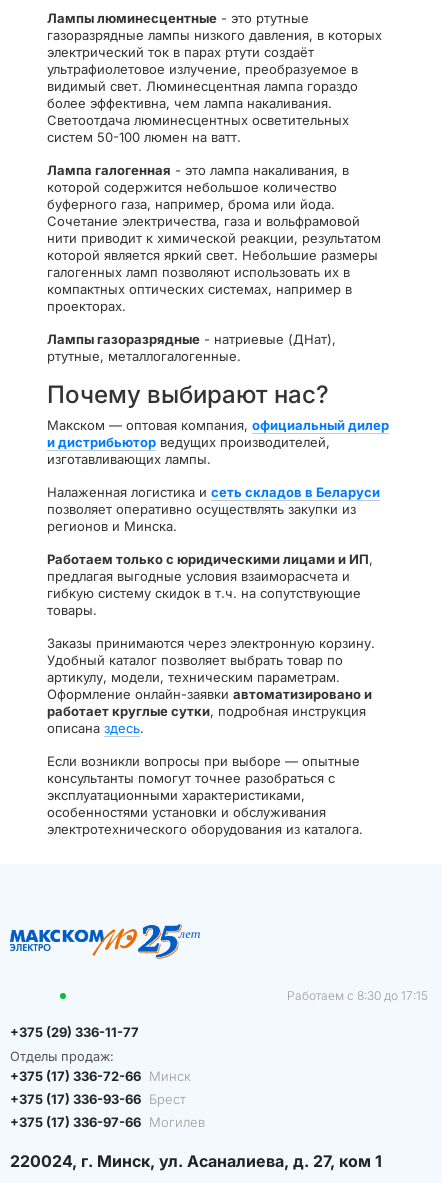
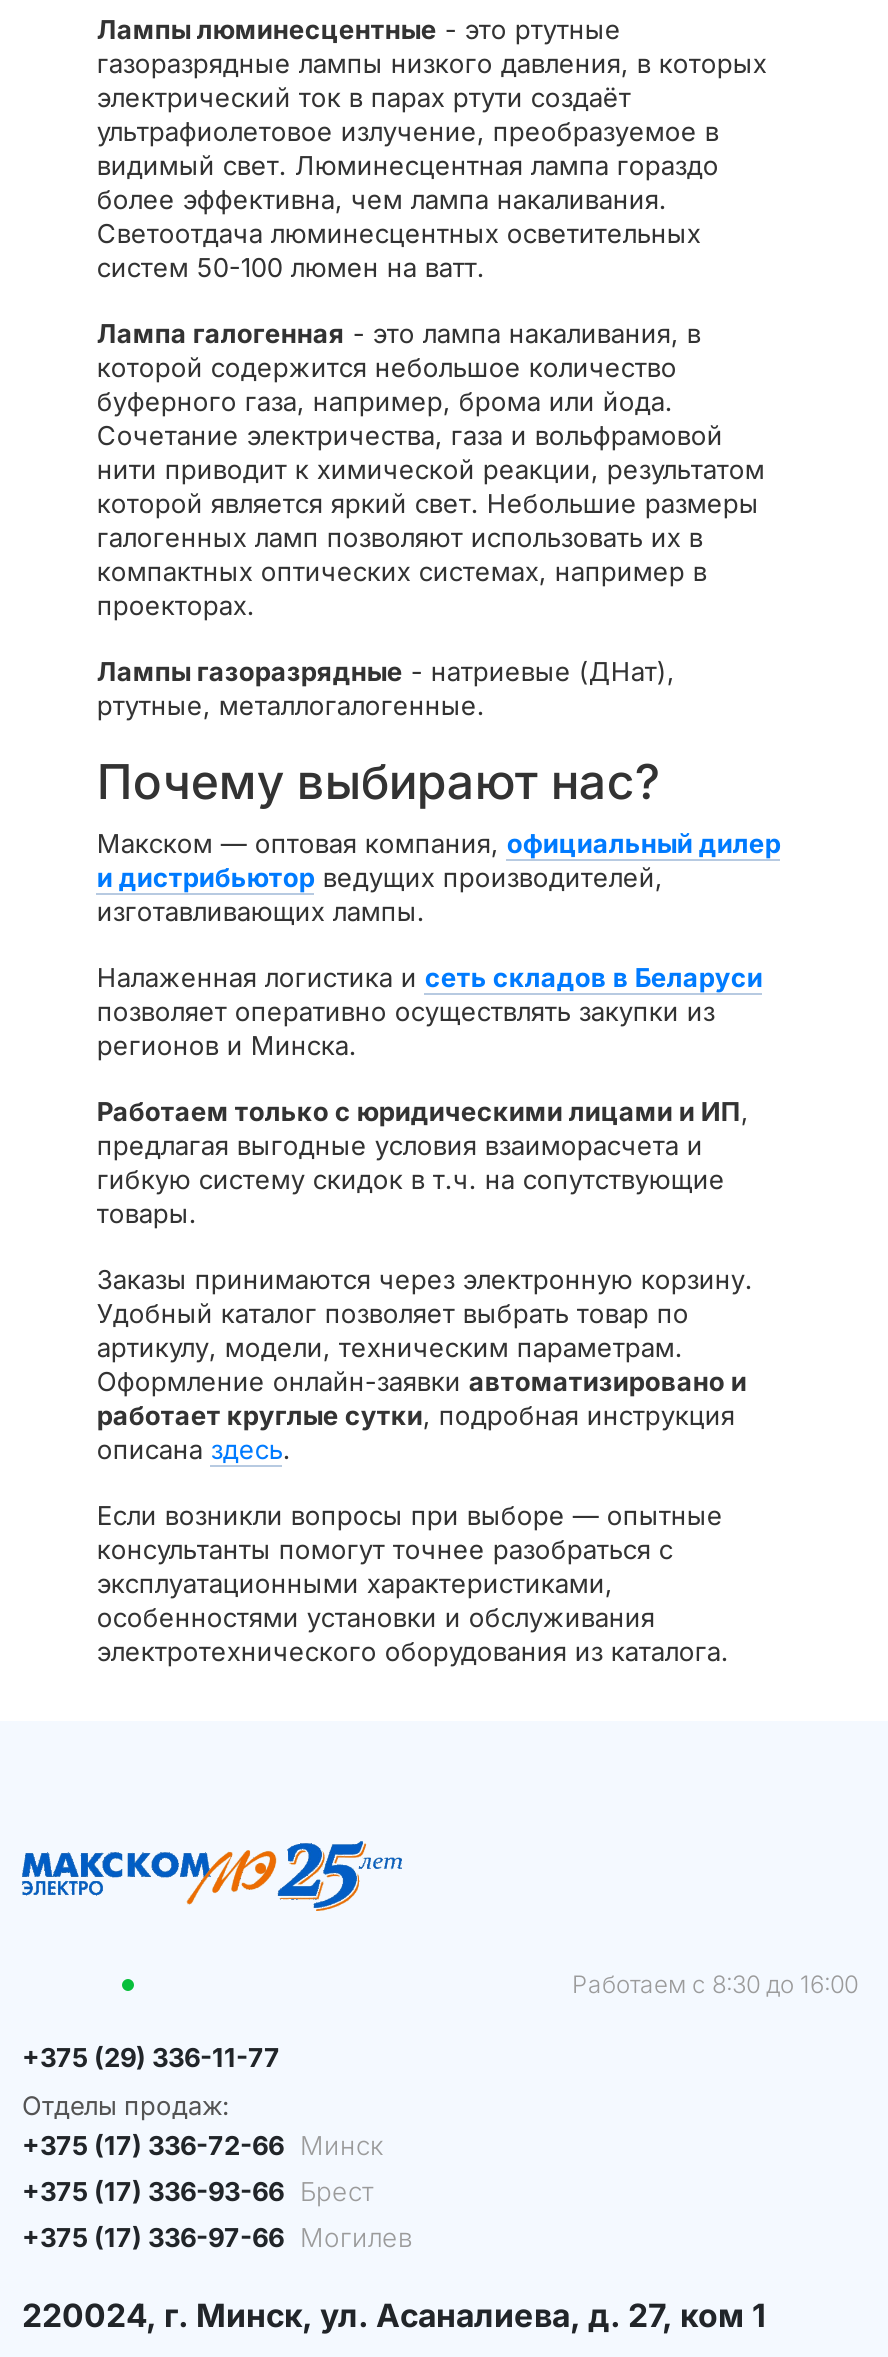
- Работаем с 8:30 до 17:15
+ Работаем с 8:30 до 16:00
